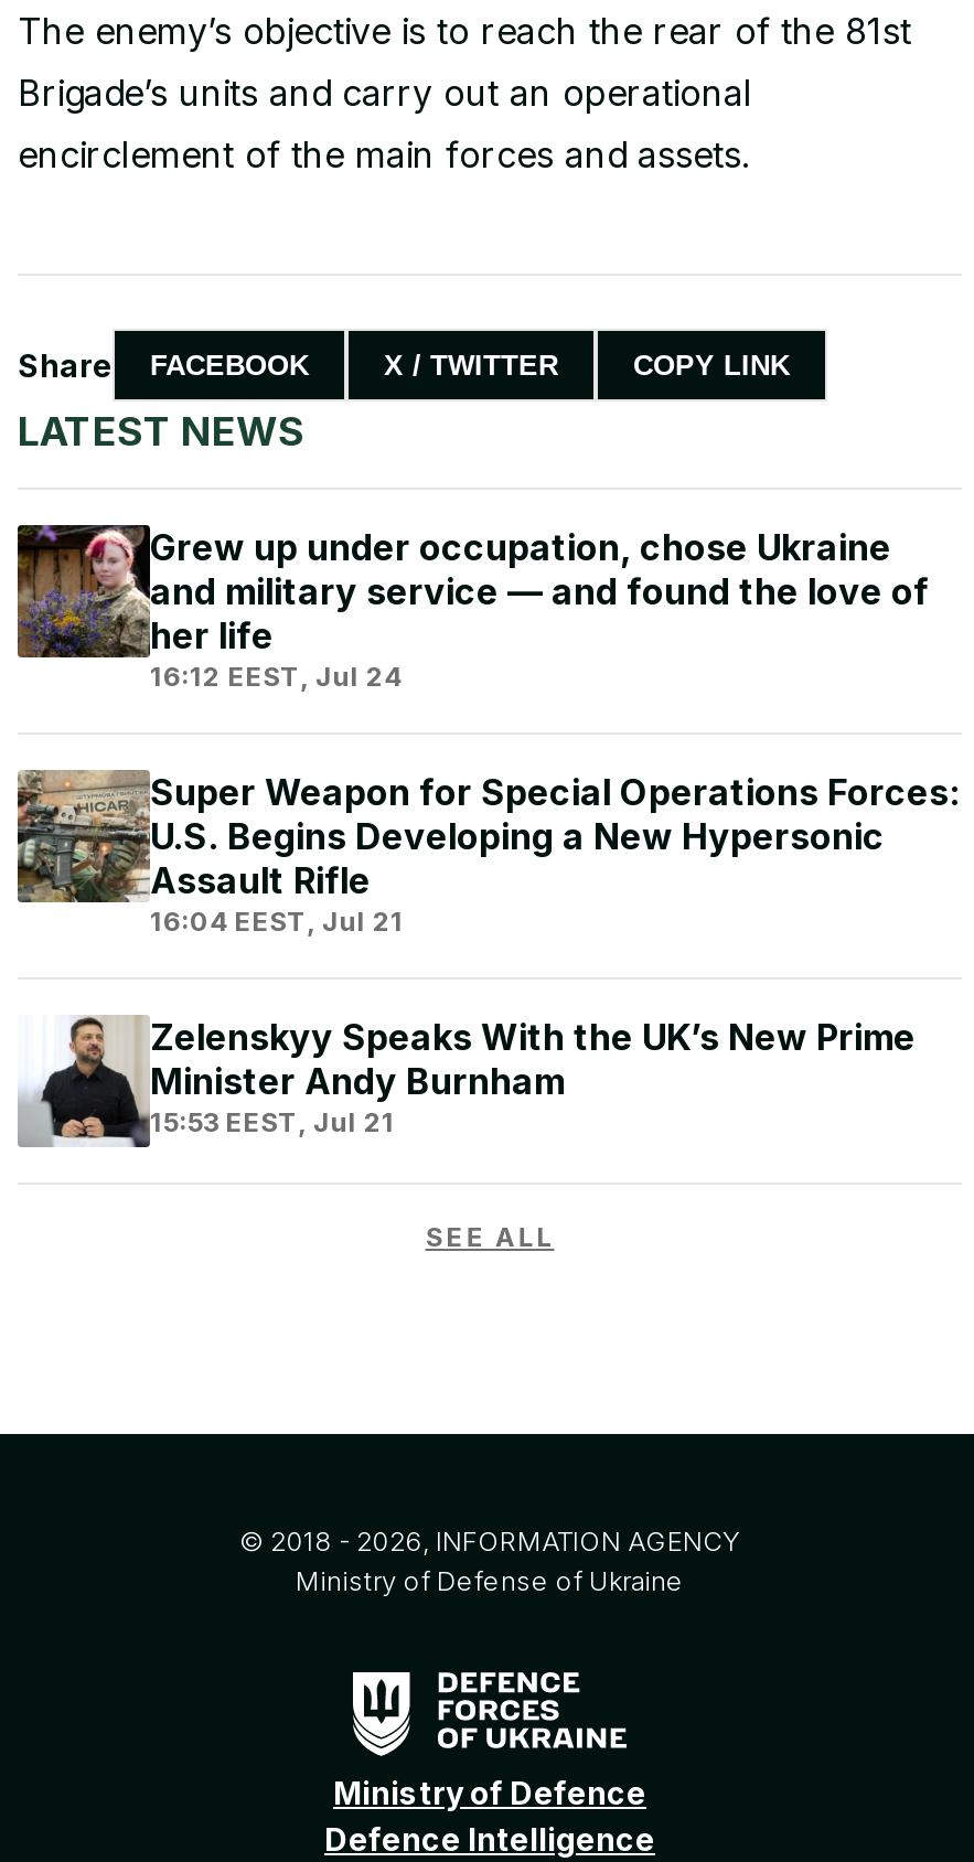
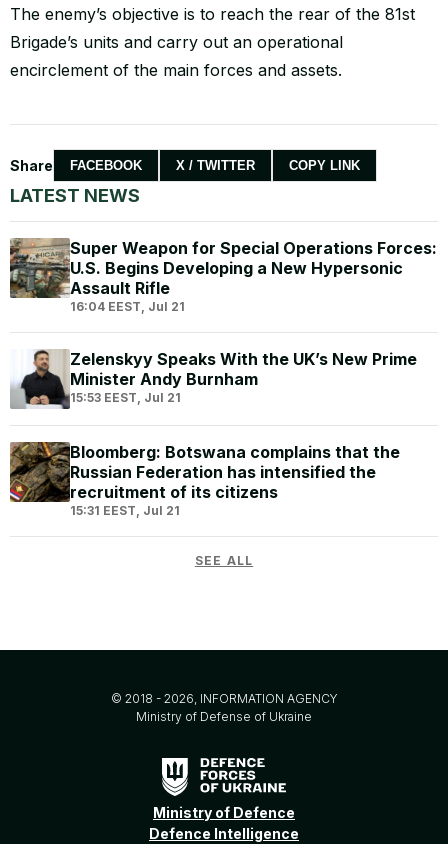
- [image]
- Grew up under occupation, chose Ukraine
- and military service — and found the love of
- her life
- 16:12 EEST, Jul 24

moved up: [image] | Super Weapon for Special Operations Forces: | U.S. Begins Developing a New Hypersonic | Assault Rifle | 16:04 EEST, Jul 21 | Zelenskyy Speaks With the UK’s New Prime | Minister Andy Burnham | 15:53 EEST, Jul 21

+ [image]
+ Bloomberg: Botswana complains that the
+ Russian Federation has intensified the
+ recruitment of its citizens
+ 15:31 EEST, Jul 21
